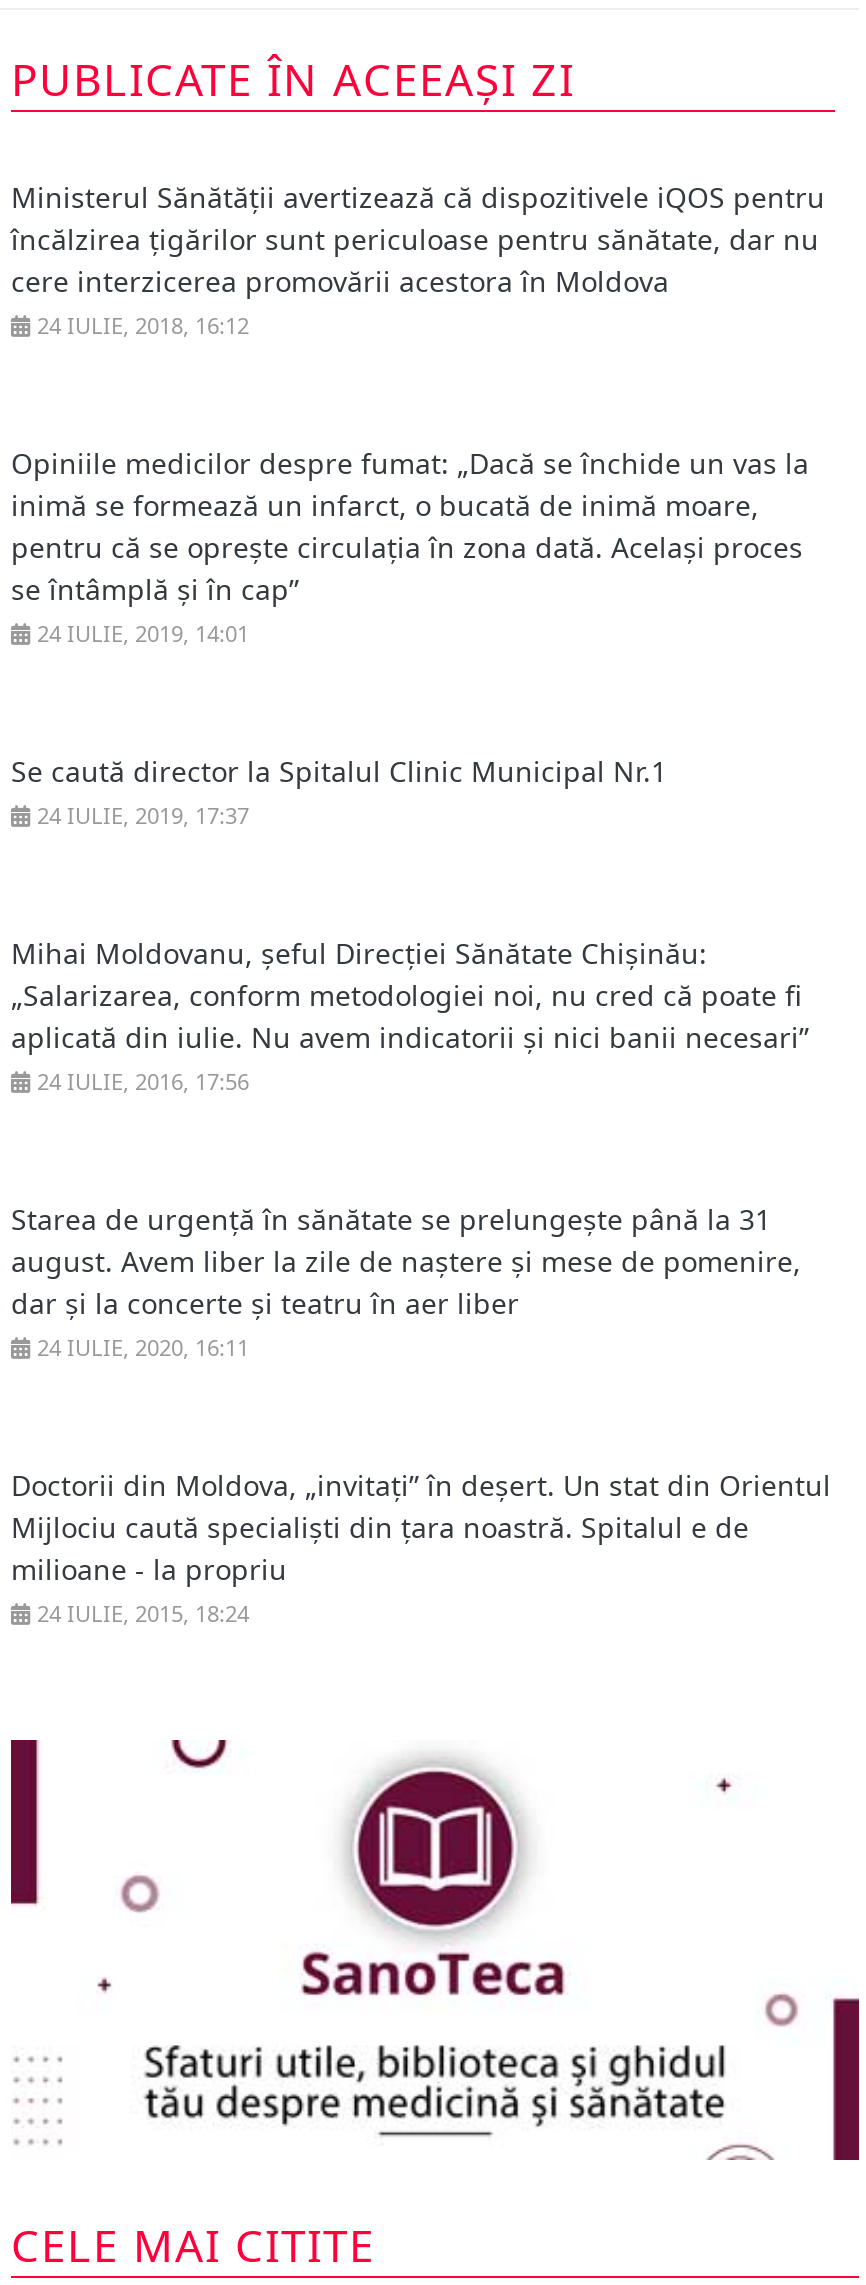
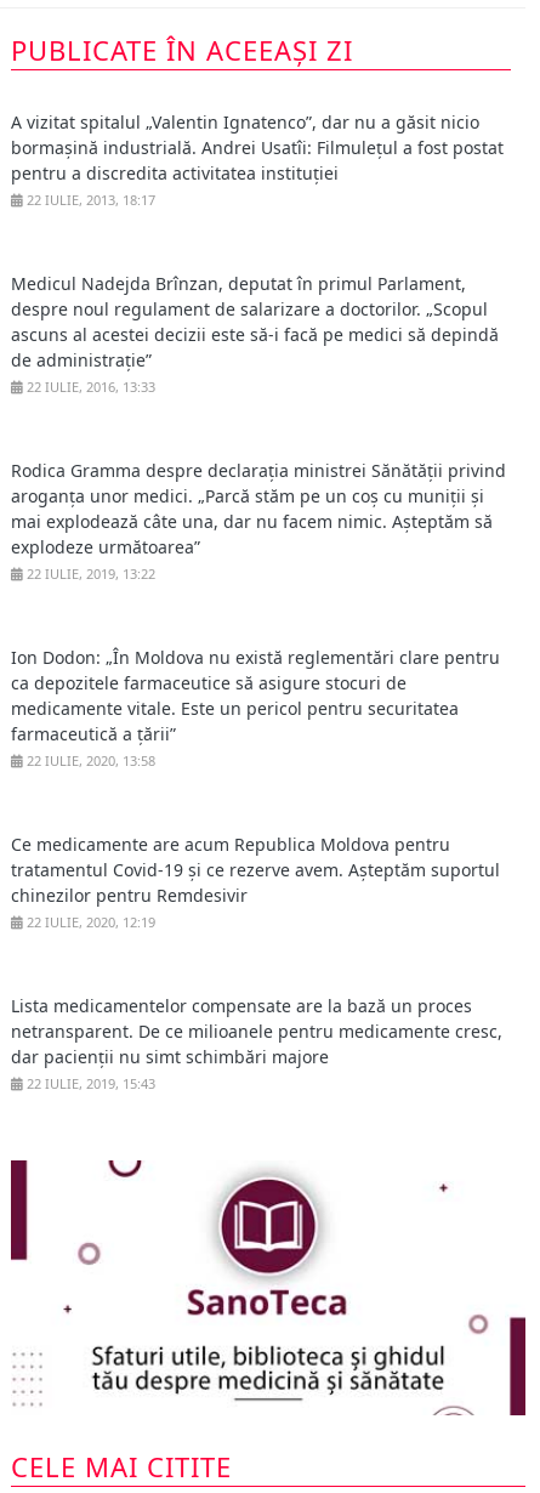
- Ministerul Sănătății avertizează că dispozitivele iQOS pentru
- încălzirea țigărilor sunt periculoase pentru sănătate, dar nu
- cere interzicerea promovării acestora în Moldova
- 24 IULIE, 2018, 16:12
+ A vizitat spitalul „Valentin Ignatenco”, dar nu a găsit nicio
+ bormașină industrială. Andrei Usatîi: Filmulețul a fost postat
+ pentru a discredita activitatea instituției
+ 22 IULIE, 2013, 18:17

- Opiniile medicilor despre fumat: „Dacă se închide un vas la
- inimă se formează un infarct, o bucată de inimă moare,
- pentru că se oprește circulația în zona dată. Același proces
- se întâmplă și în cap”
- 24 IULIE, 2019, 14:01
+ Medicul Nadejda Brînzan, deputat în primul Parlament,
+ despre noul regulament de salarizare a doctorilor. „Scopul
+ ascuns al acestei decizii este să-i facă pe medici să depindă
+ de administrație”
+ 22 IULIE, 2016, 13:33

- Se caută director la Spitalul Clinic Municipal Nr.1
- 24 IULIE, 2019, 17:37
+ Rodica Gramma despre declarația ministrei Sănătății privind
+ aroganța unor medici. „Parcă stăm pe un coș cu muniții și
+ mai explodează câte una, dar nu facem nimic. Așteptăm să
+ explodeze următoarea”
+ 22 IULIE, 2019, 13:22

- Mihai Moldovanu, șeful Direcției Sănătate Chișinău:
- „Salarizarea, conform metodologiei noi, nu cred că poate fi
- aplicată din iulie. Nu avem indicatorii și nici banii necesari”
- 24 IULIE, 2016, 17:56
+ Ion Dodon: „În Moldova nu există reglementări clare pentru
+ ca depozitele farmaceutice să asigure stocuri de
+ medicamente vitale. Este un pericol pentru securitatea
+ farmaceutică a țării”
+ 22 IULIE, 2020, 13:58

- Starea de urgență în sănătate se prelungește până la 31
- august. Avem liber la zile de naștere și mese de pomenire,
- dar și la concerte și teatru în aer liber
- 24 IULIE, 2020, 16:11
+ Ce medicamente are acum Republica Moldova pentru
+ tratamentul Covid-19 și ce rezerve avem. Așteptăm suportul
+ chinezilor pentru Remdesivir
+ 22 IULIE, 2020, 12:19

- Doctorii din Moldova, „invitați” în deșert. Un stat din Orientul
- Mijlociu caută specialiști din țara noastră. Spitalul e de
- milioane - la propriu
- 24 IULIE, 2015, 18:24
+ Lista medicamentelor compensate are la bază un proces
+ netransparent. De ce milioanele pentru medicamente cresc,
+ dar pacienții nu simt schimbări majore
+ 22 IULIE, 2019, 15:43
